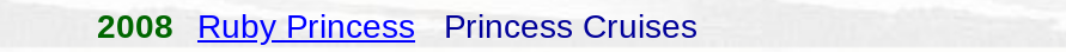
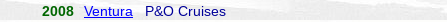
- Ruby Princess Princess Cruises
+ Ventura P&O Cruises
